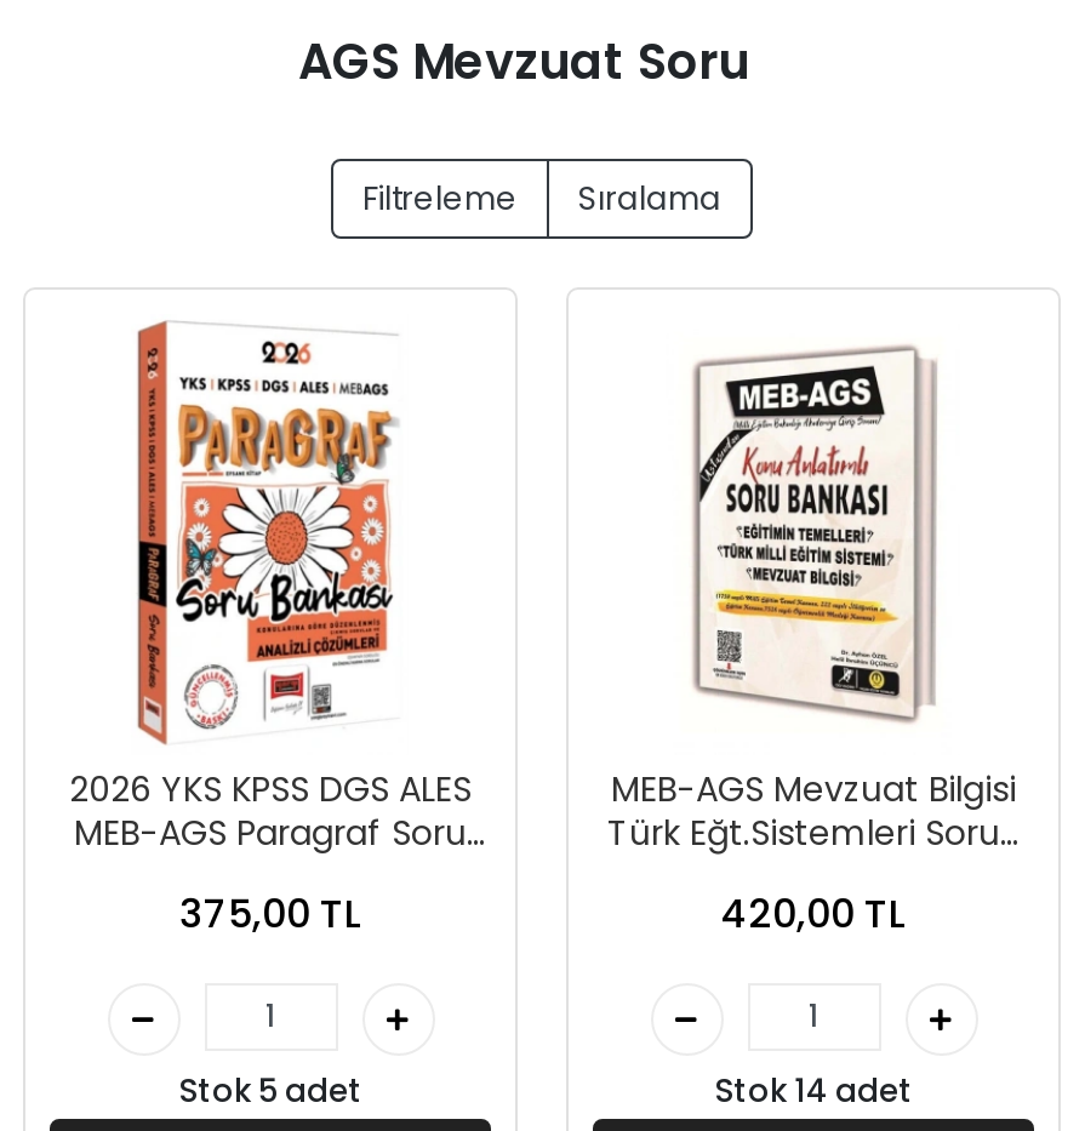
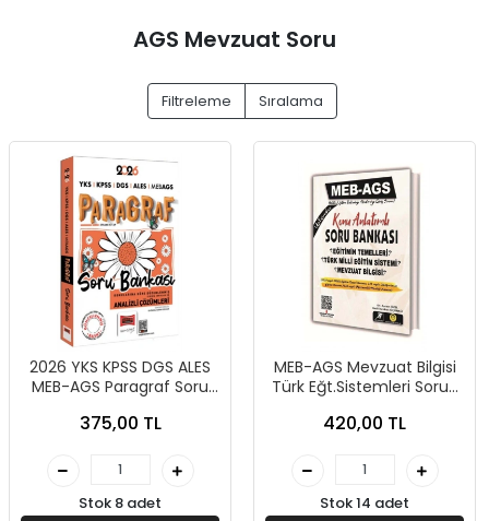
- Stok 5 adet
+ Stok 8 adet
